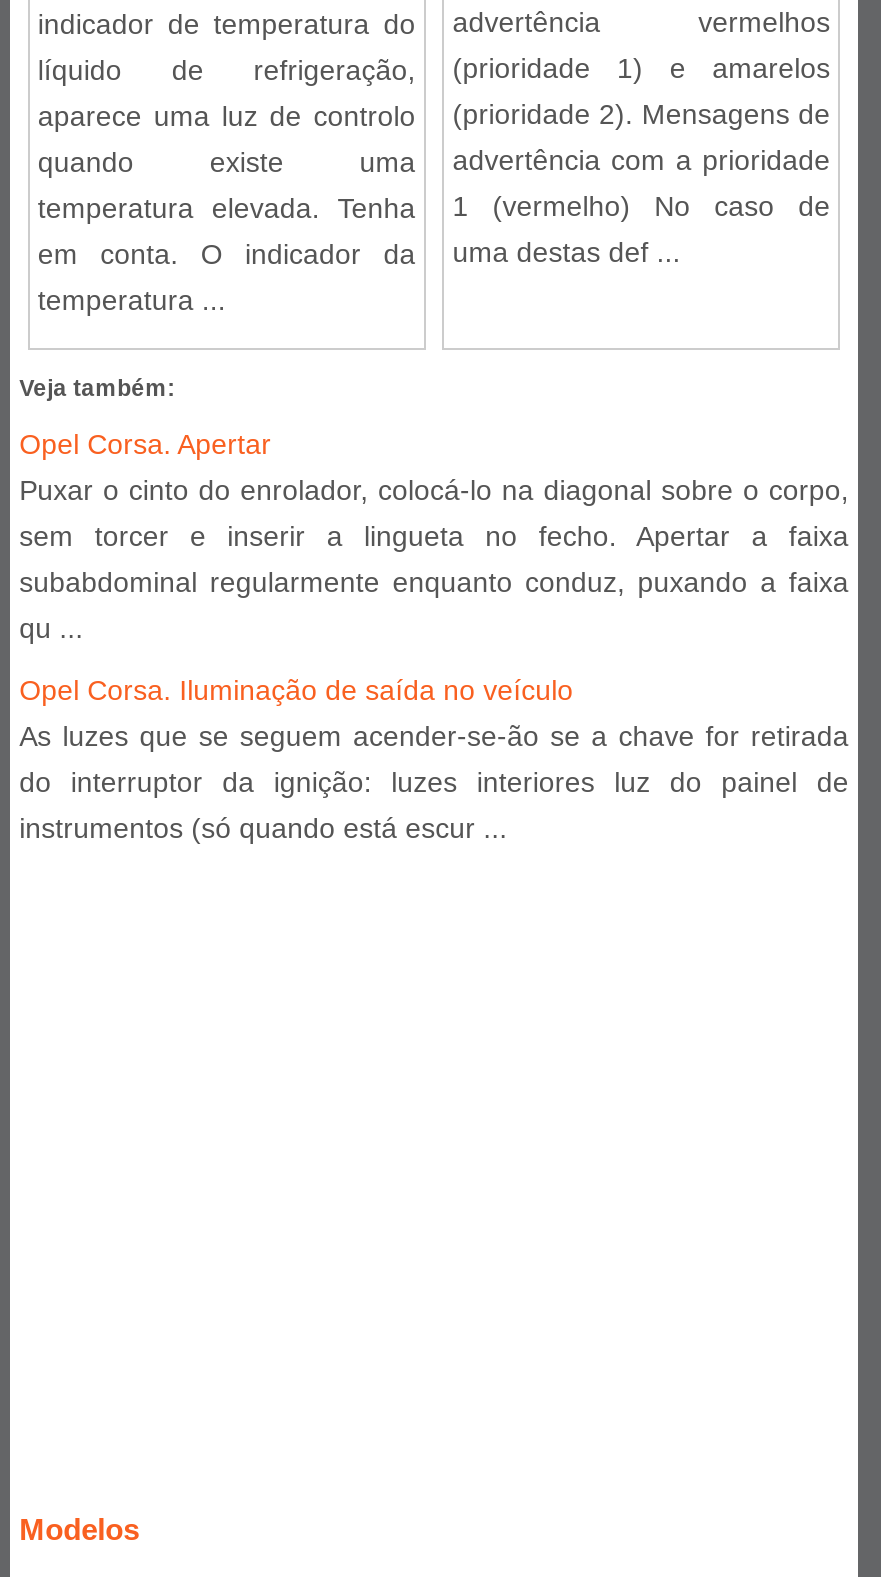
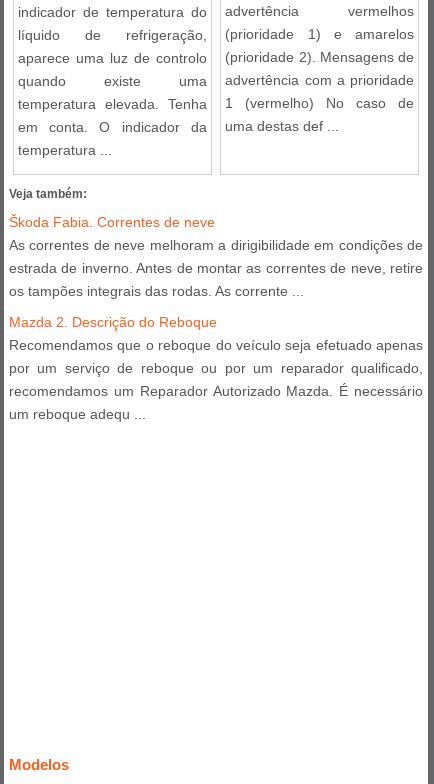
- Opel Corsa. Apertar
- Puxar o cinto do enrolador, colocá-lo na diagonal sobre o corpo,
- sem torcer e inserir a lingueta no fecho. Apertar a faixa
- subabdominal regularmente enquanto conduz, puxando a faixa
- qu ...
+ Škoda Fabia. Correntes de neve
+ As correntes de neve melhoram a dirigibilidade em condições de
+ estrada de inverno. Antes de montar as correntes de neve, retire
+ os tampões integrais das rodas. As corrente ...

- Opel Corsa. Iluminação de saída no veículo
- As luzes que se seguem acender-se-ão se a chave for retirada
- do interruptor da ignição: luzes interiores luz do painel de
- instrumentos (só quando está escur ...
+ Mazda 2. Descrição do Reboque
+ Recomendamos que o reboque do veículo seja efetuado apenas
+ por um serviço de reboque ou por um reparador qualificado,
+ recomendamos um Reparador Autorizado Mazda. É necessário
+ um reboque adequ ...
